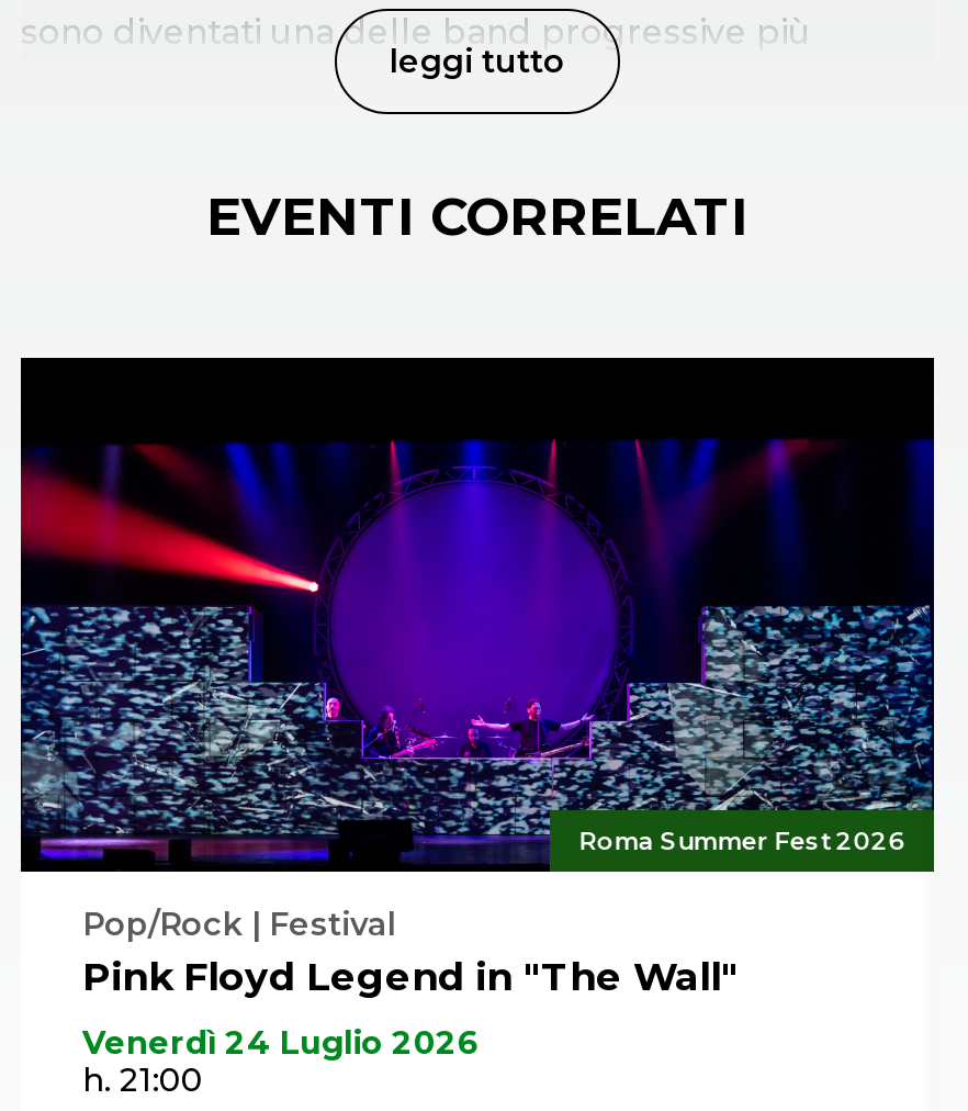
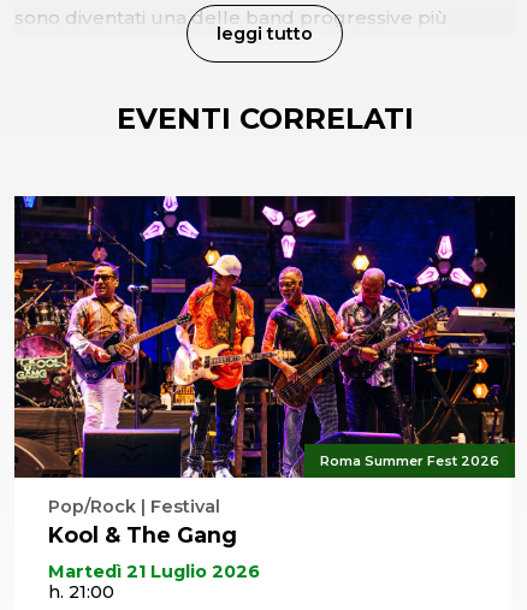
- [image]
- Pink Floyd Legend in "The Wall"
+ [image]
+ Kool & The Gang

- Venerdì 24 Luglio 2026
+ Martedì 21 Luglio 2026
